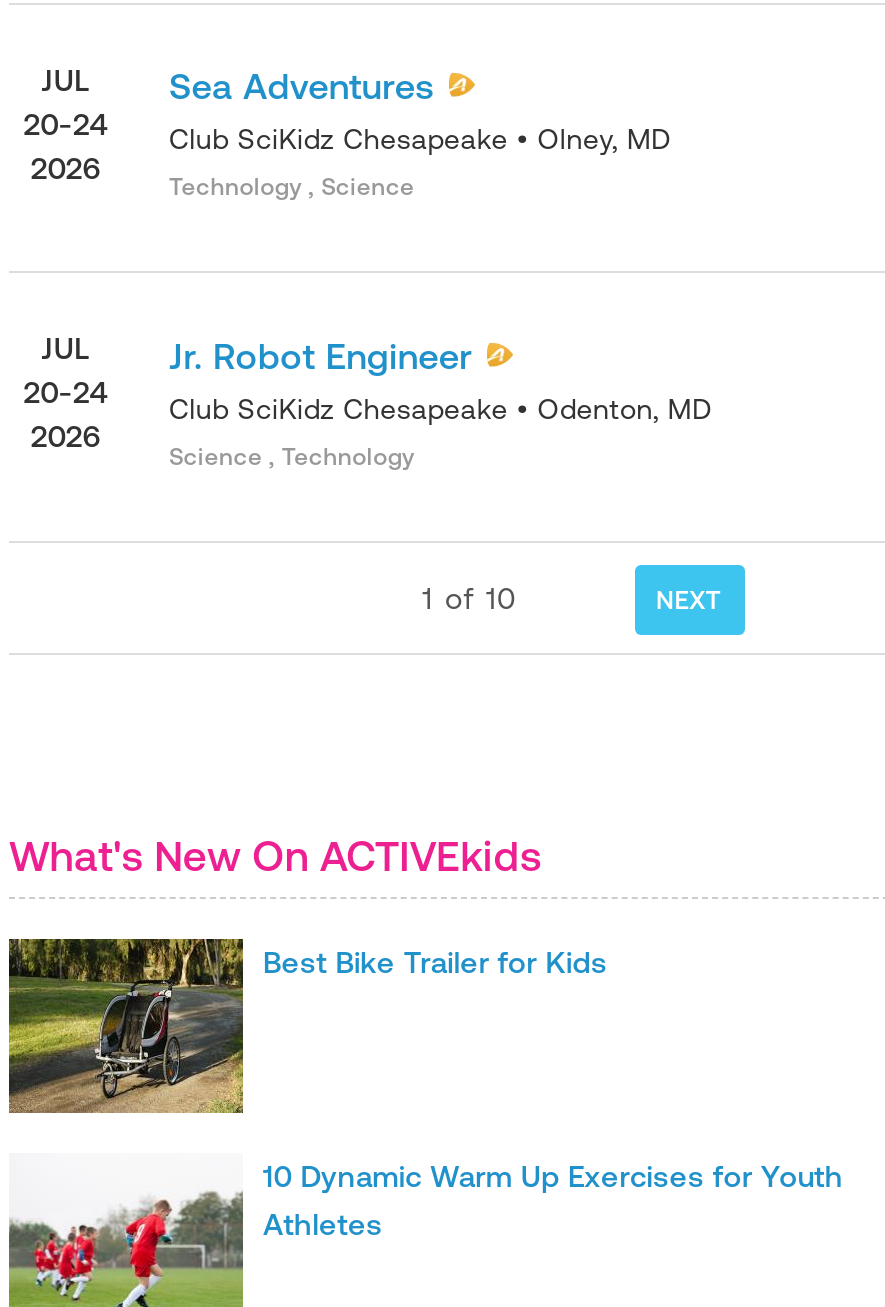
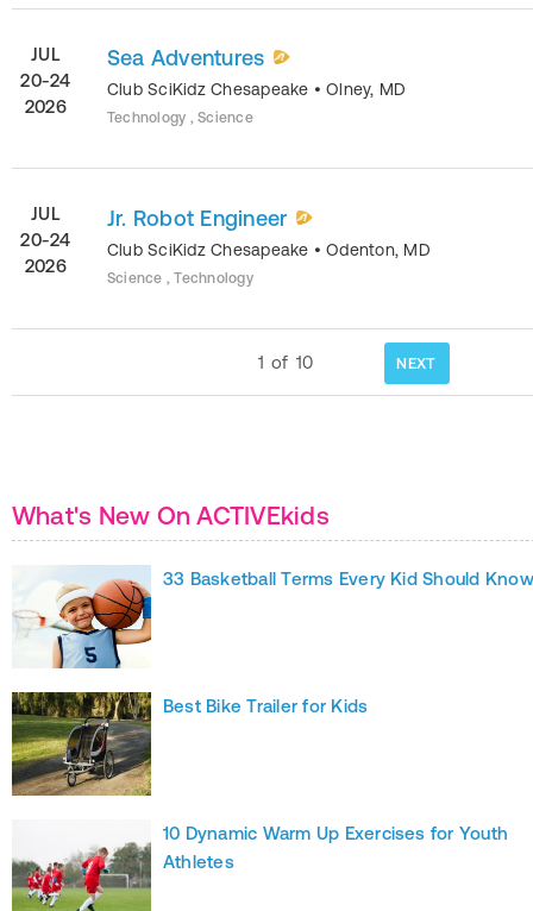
+ [image]
+ 33 Basketball Terms Every Kid Should Know
